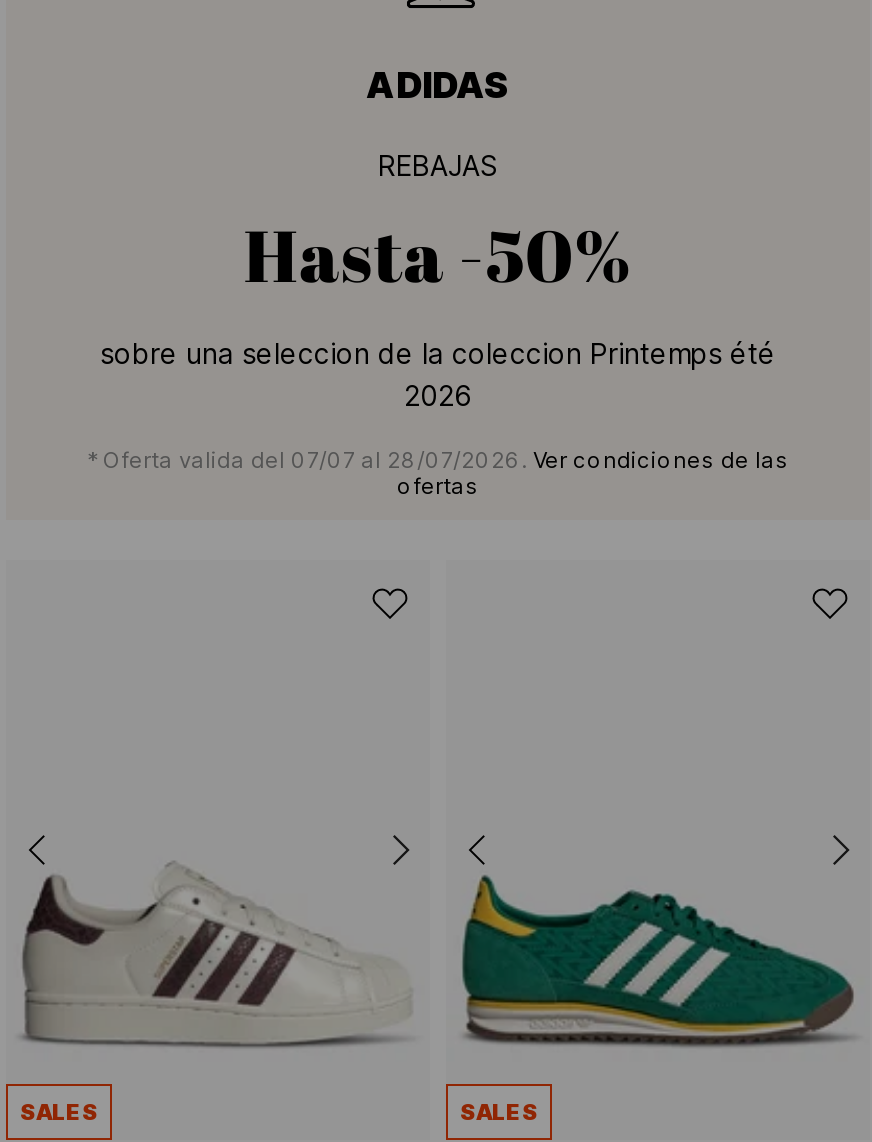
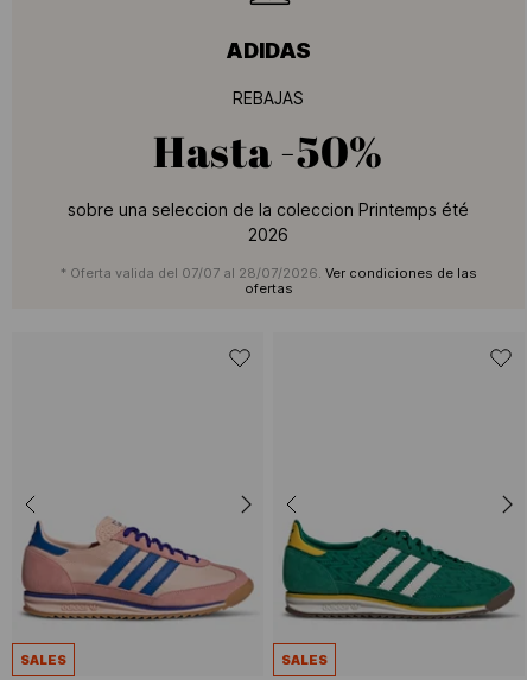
- [image]
+ [image]
